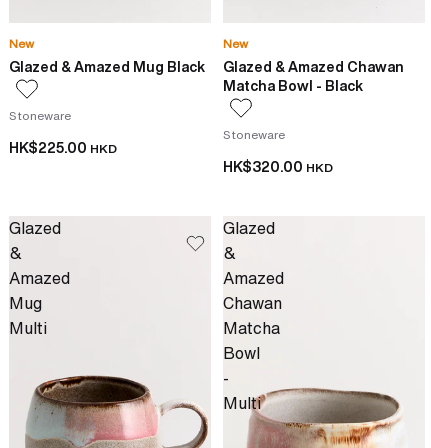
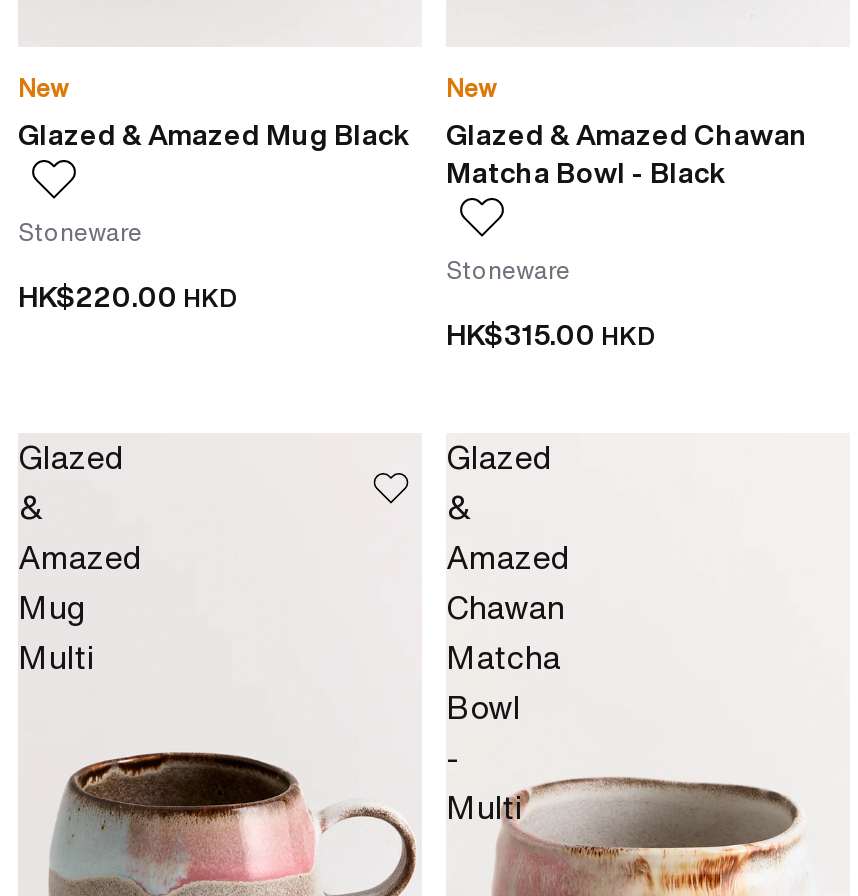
- HK$225.00 HKD
+ HK$220.00 HKD

- HK$320.00 HKD
+ HK$315.00 HKD
